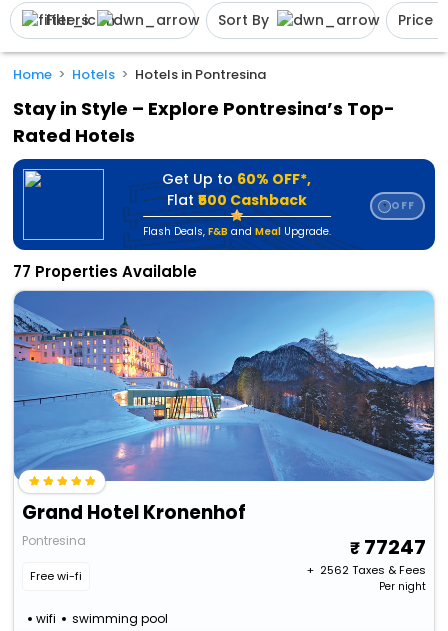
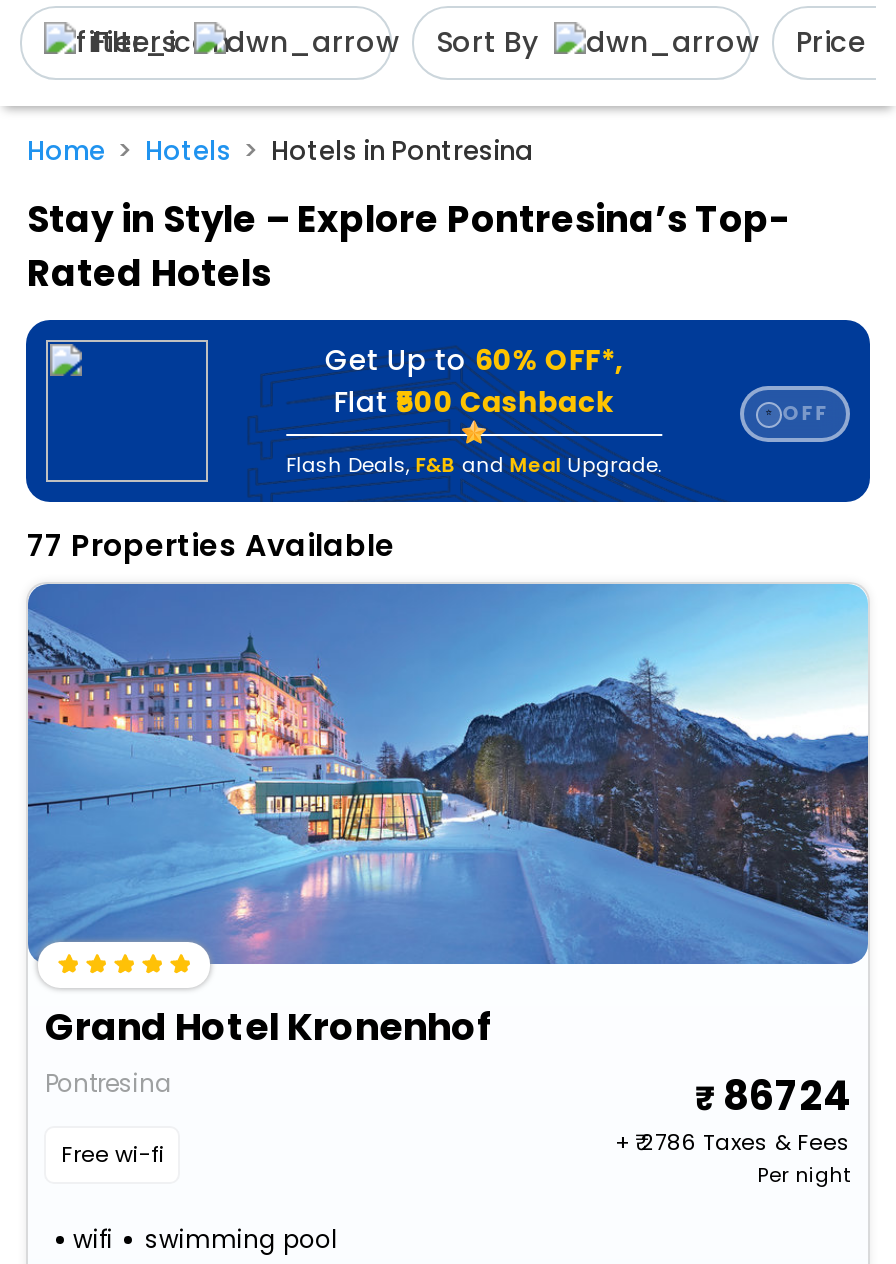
- 77247
+ 86724

- + ₹2562 Taxes & Fees
+ + ₹2786 Taxes & Fees
